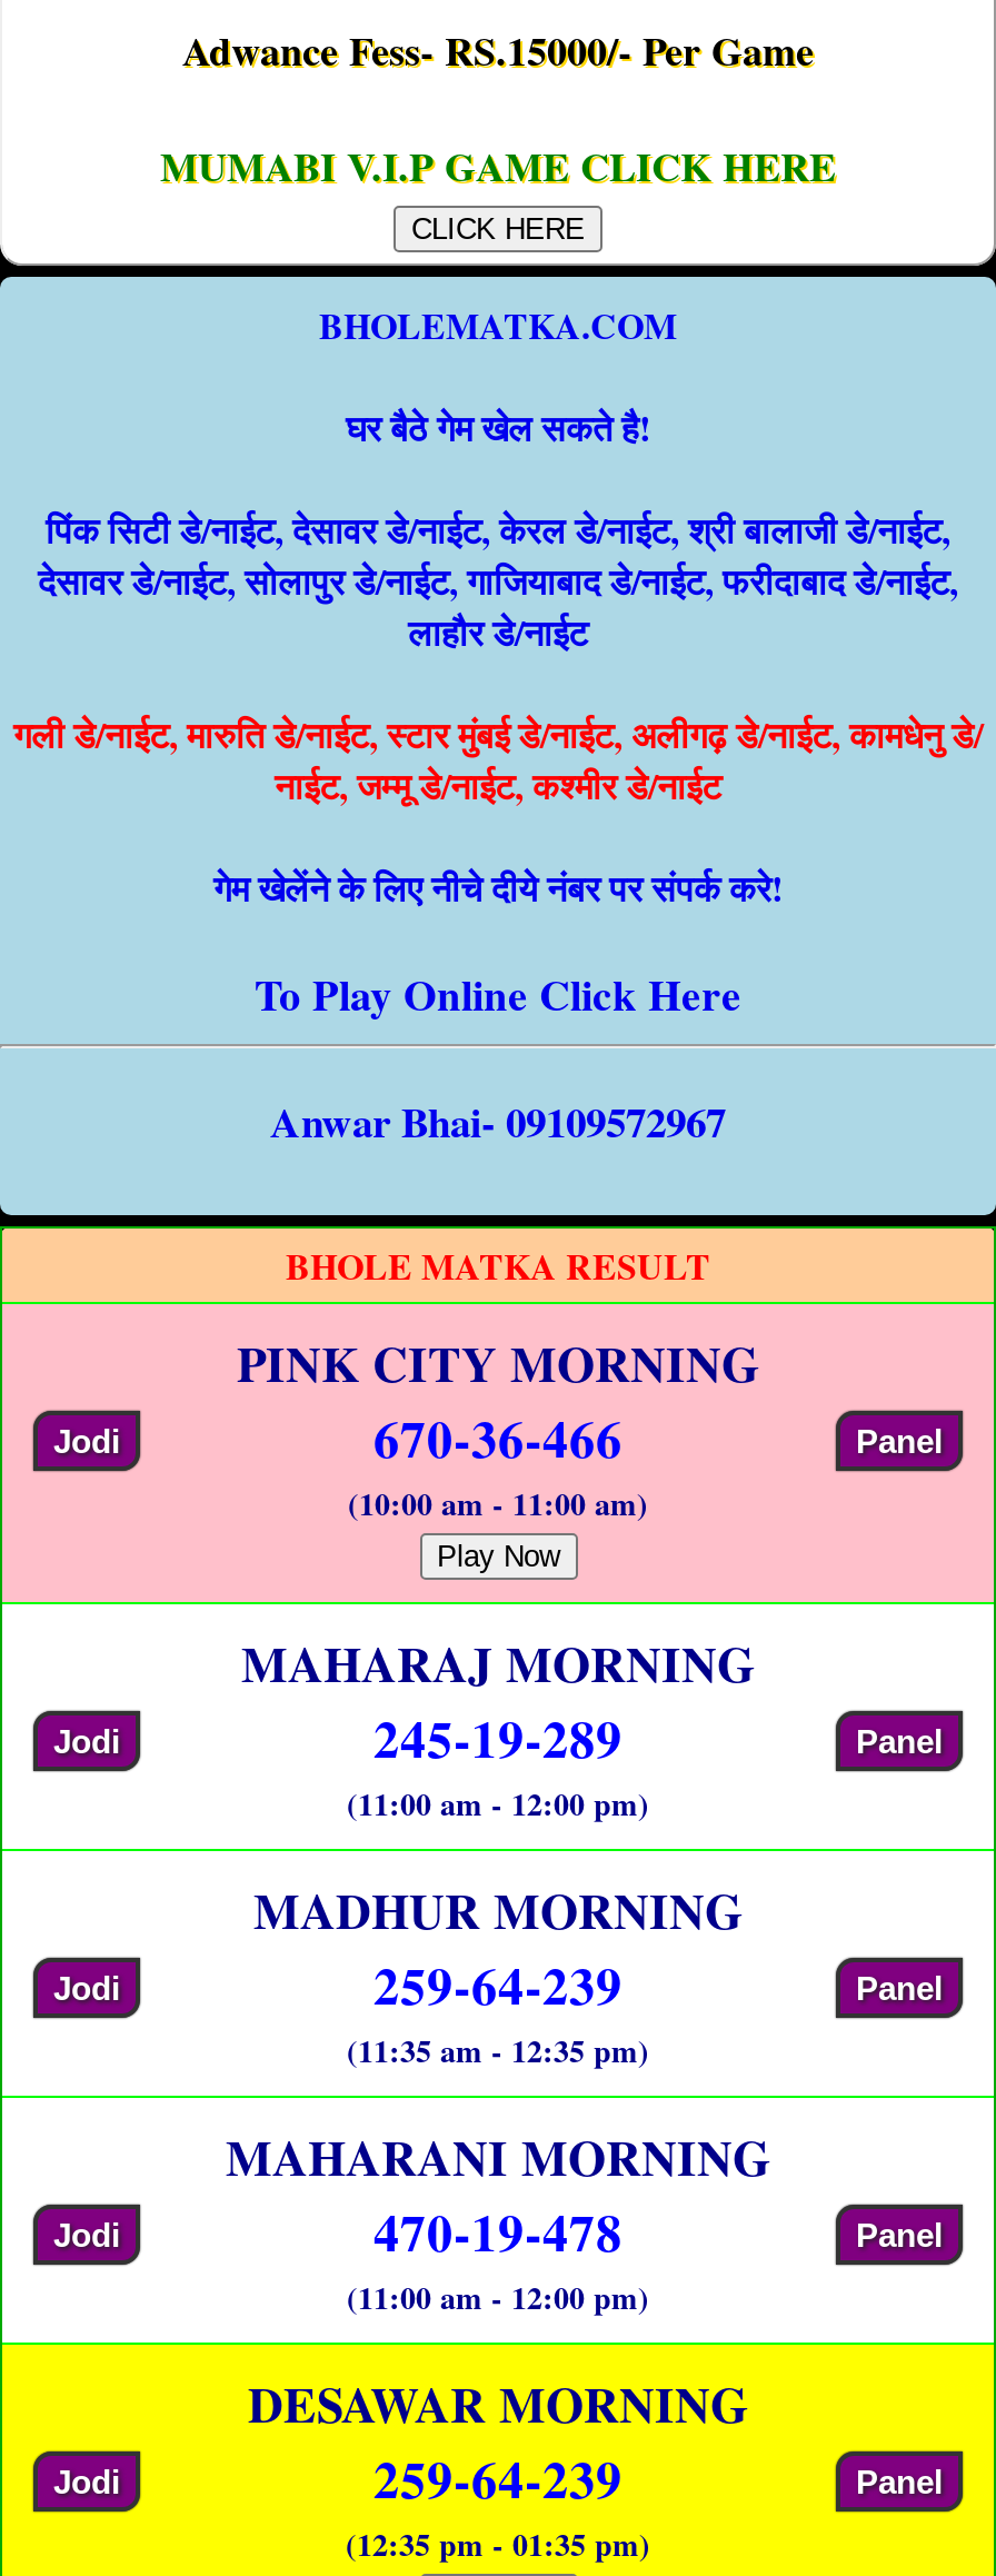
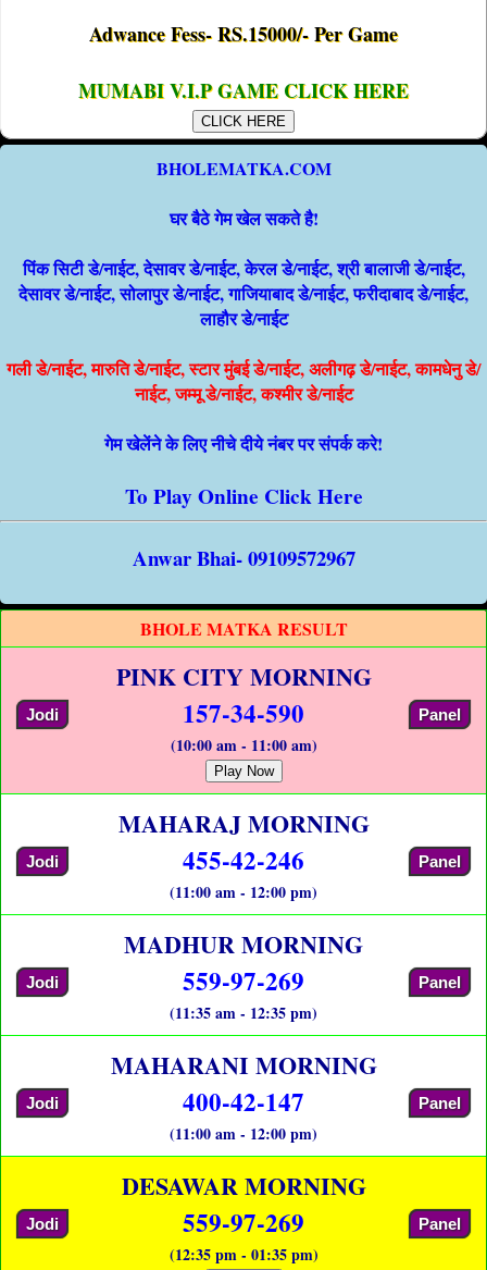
- 670-36-466
+ 157-34-590

- 245-19-289
+ 455-42-246

- 259-64-239
+ 559-97-269

- 470-19-478
+ 400-42-147

- 259-64-239
+ 559-97-269
